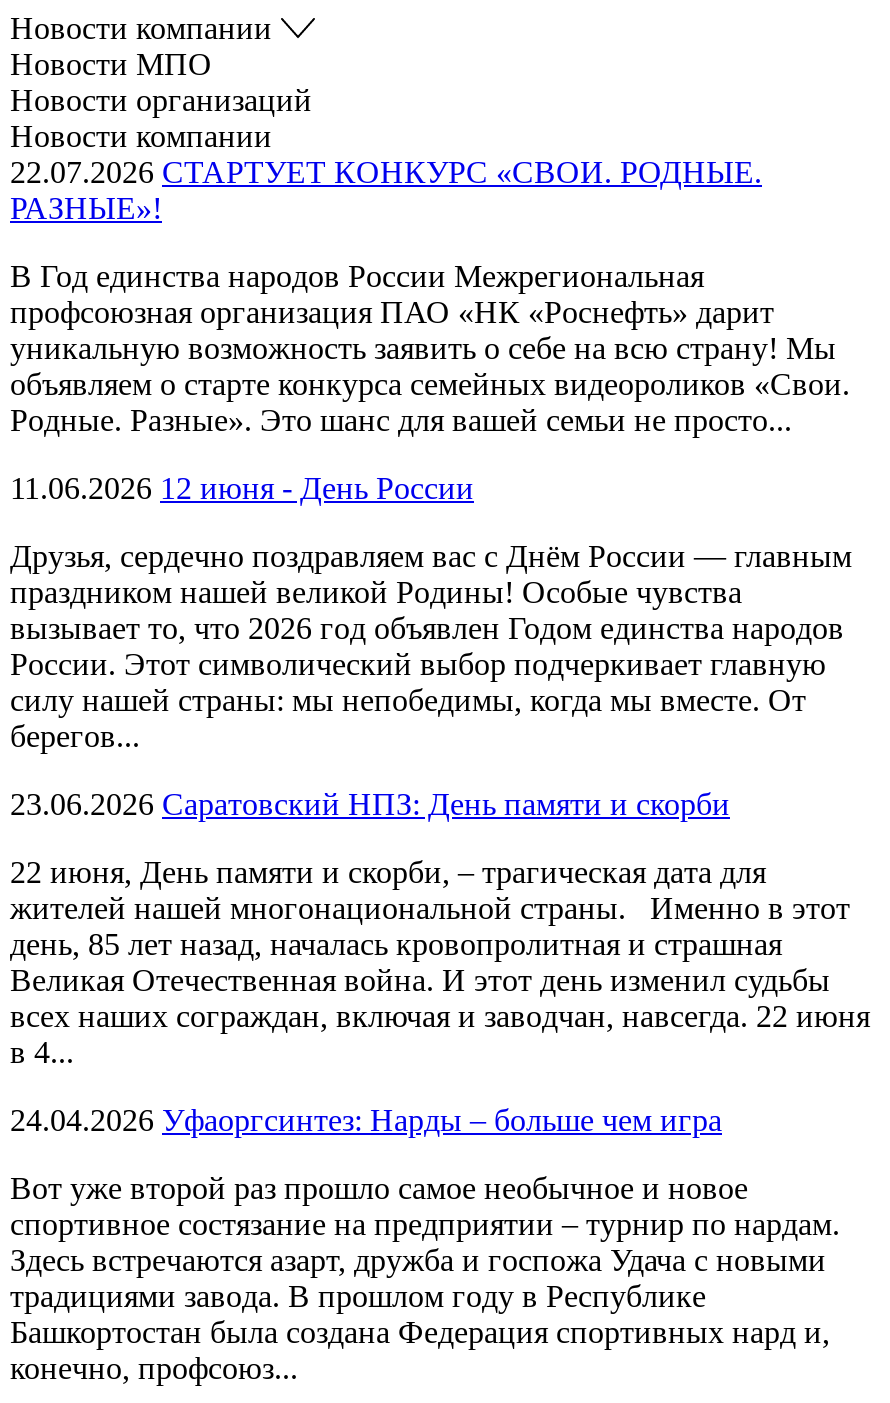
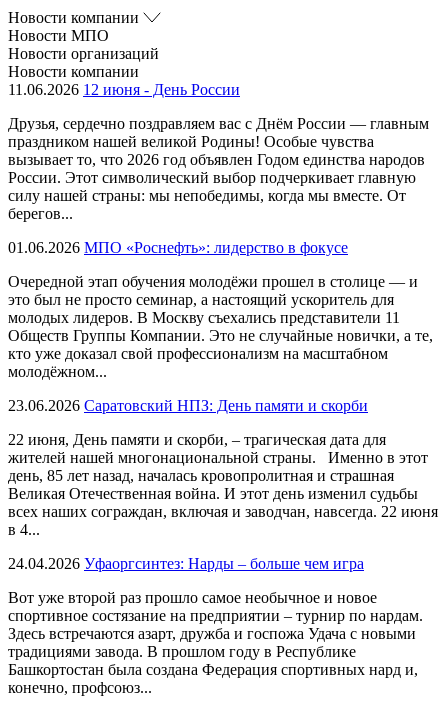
- 22.07.2026 СТАРТУЕТ КОНКУРС «СВОИ. РОДНЫЕ.
- РАЗНЫЕ»!
- В Год единства народов России Межрегиональная
- профсоюзная организация ПАО «НК «Роснефть» дарит
- уникальную возможность заявить о себе на всю страну! Мы
- объявляем о старте конкурса семейных видеороликов «Свои.
- Родные. Разные». Это шанс для вашей семьи не просто...

moved up: 11.06.2026 12 июня - День России | Друзья, сердечно поздравляем вас с Днём России — главным | праздником нашей великой Родины! Особые чувства | вызывает то, что 2026 год объявлен Годом единства народов | России. Этот символический выбор подчеркивает главную | силу нашей страны: мы непобедимы, когда мы вместе. От | берегов...

+ 01.06.2026 МПО «Роснефть»: лидерство в фокусе
+ Очередной этап обучения молодёжи прошел в столице — и
+ это был не просто семинар, а настоящий ускоритель для
+ молодых лидеров. В Москву съехались представители 11
+ Обществ Группы Компании. Это не случайные новички, а те,
+ кто уже доказал свой профессионализм на масштабном
+ молодёжном...
